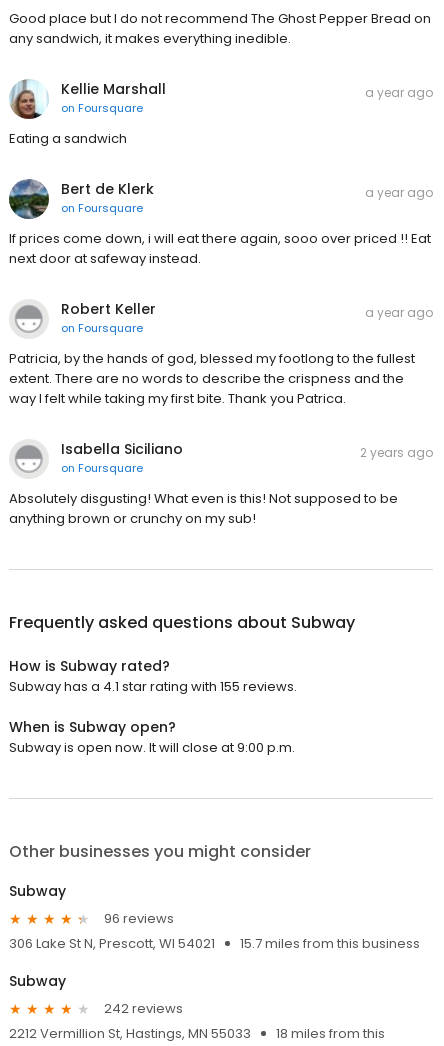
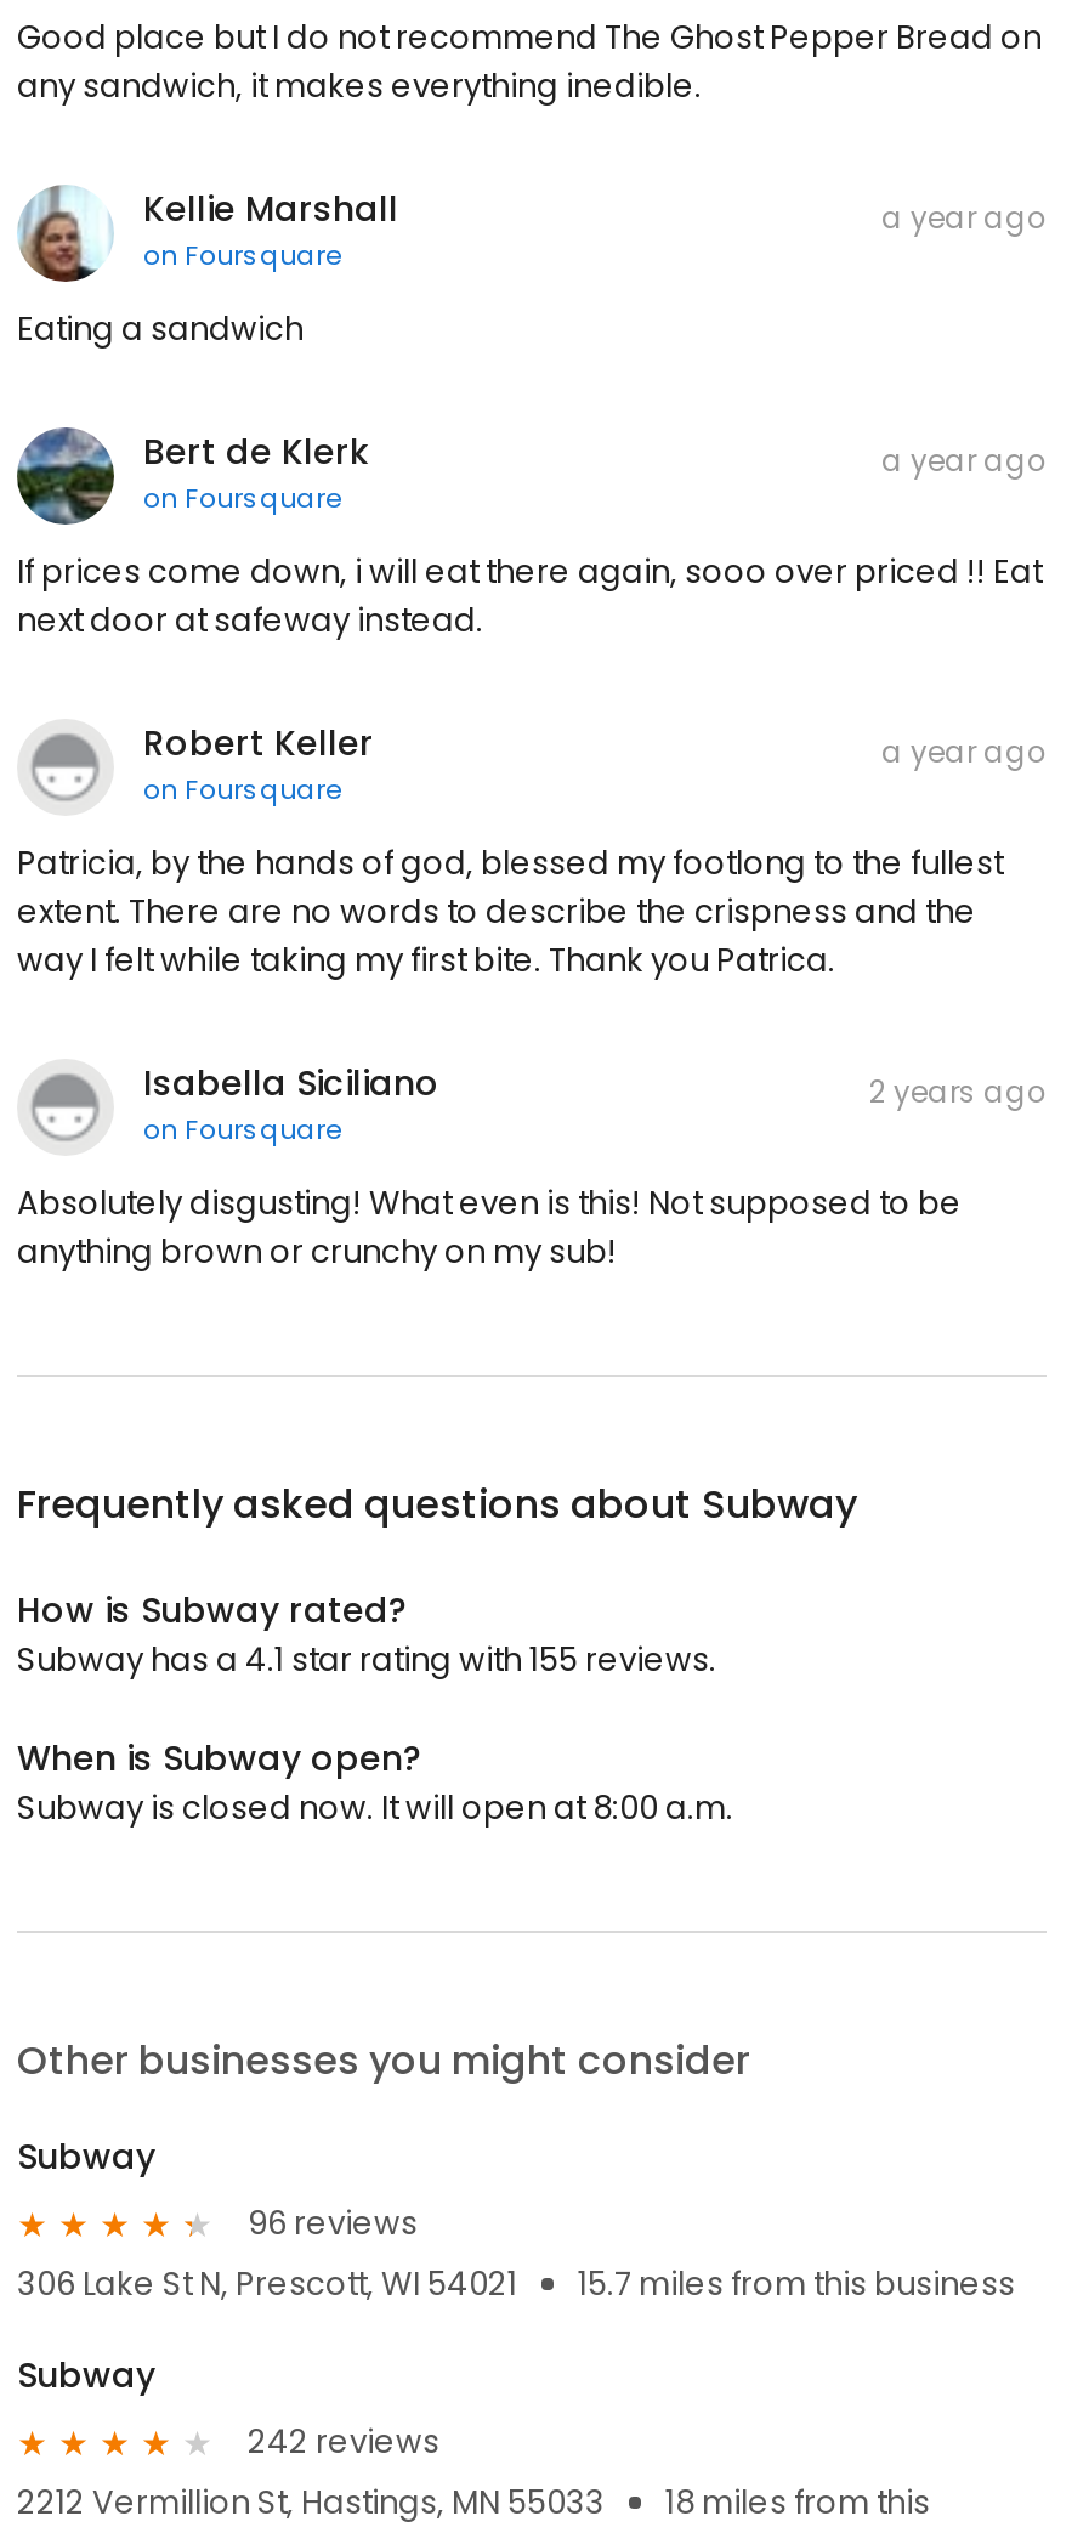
- Subway is open now. It will close at 9:00 p.m.
+ Subway is closed now. It will open at 8:00 a.m.
